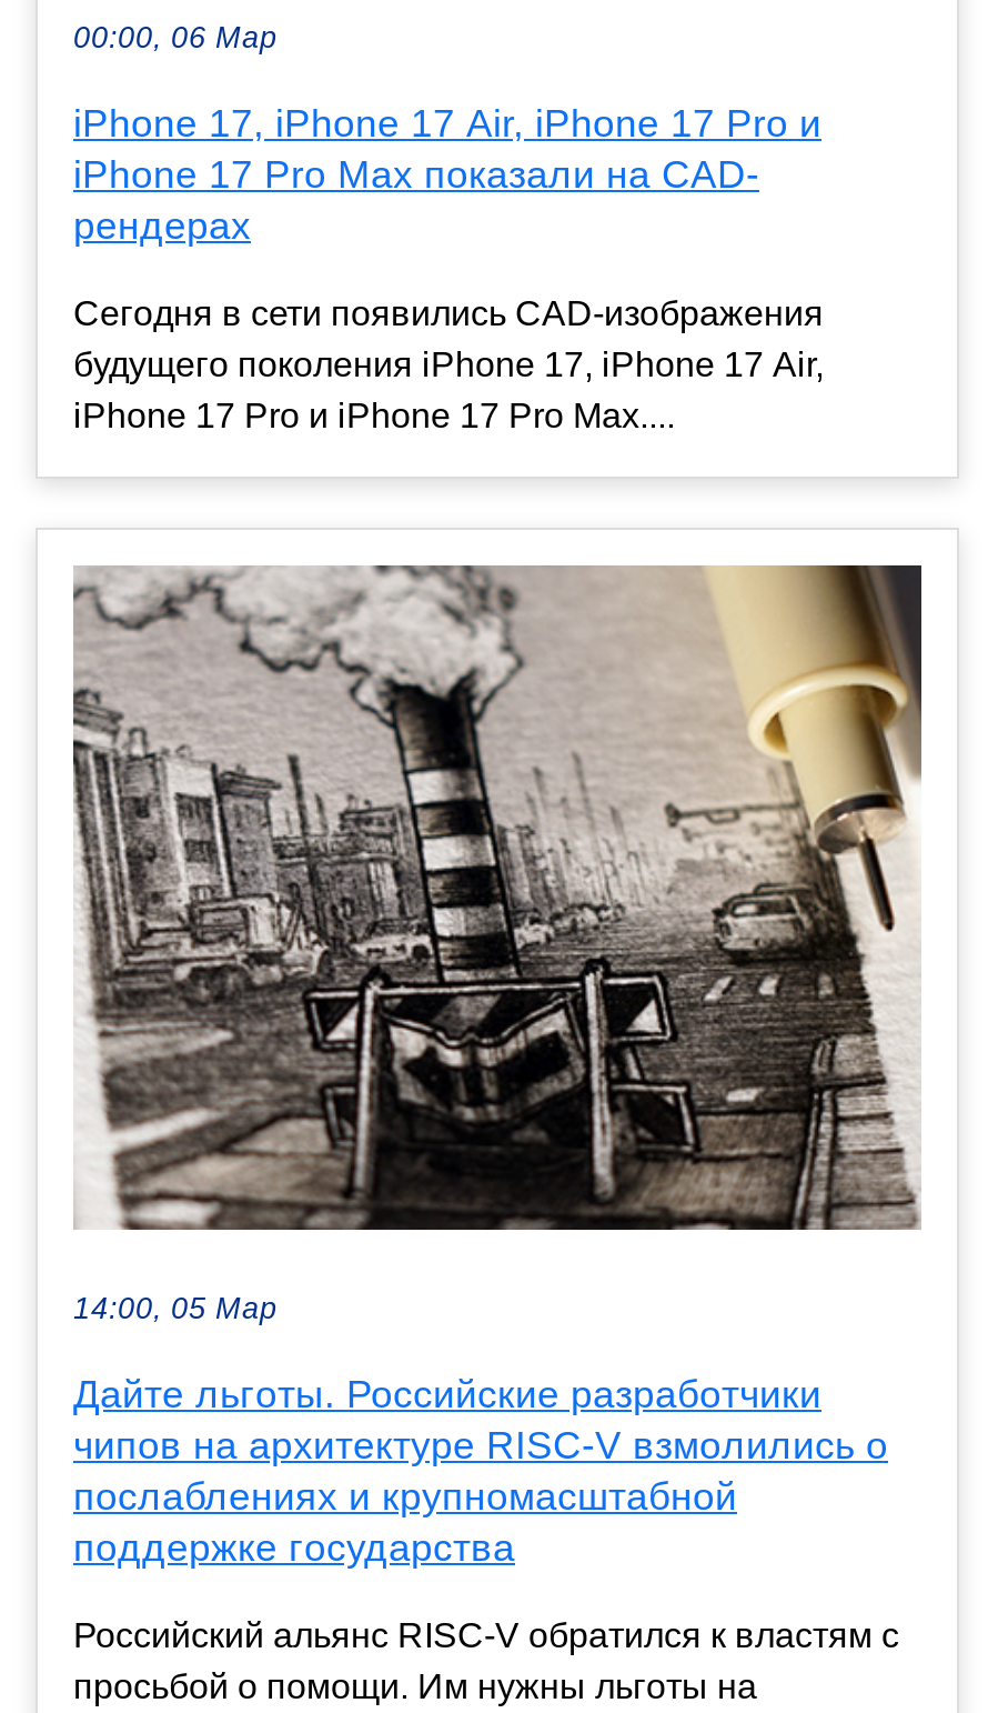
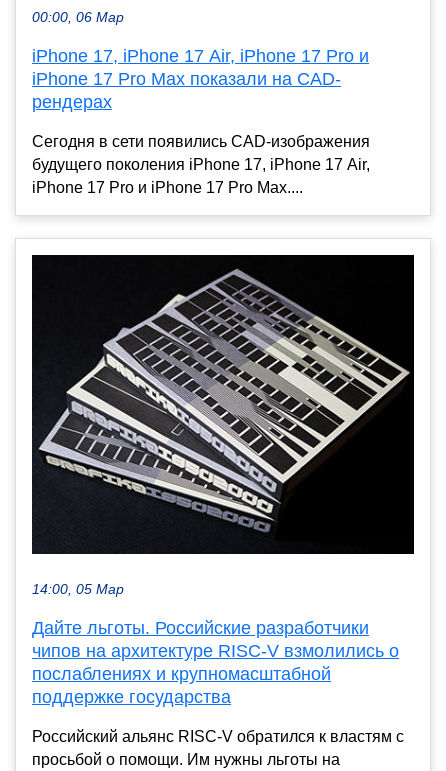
- [image]
+ [image]
